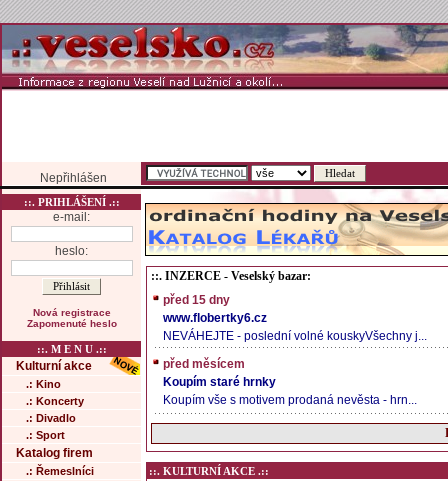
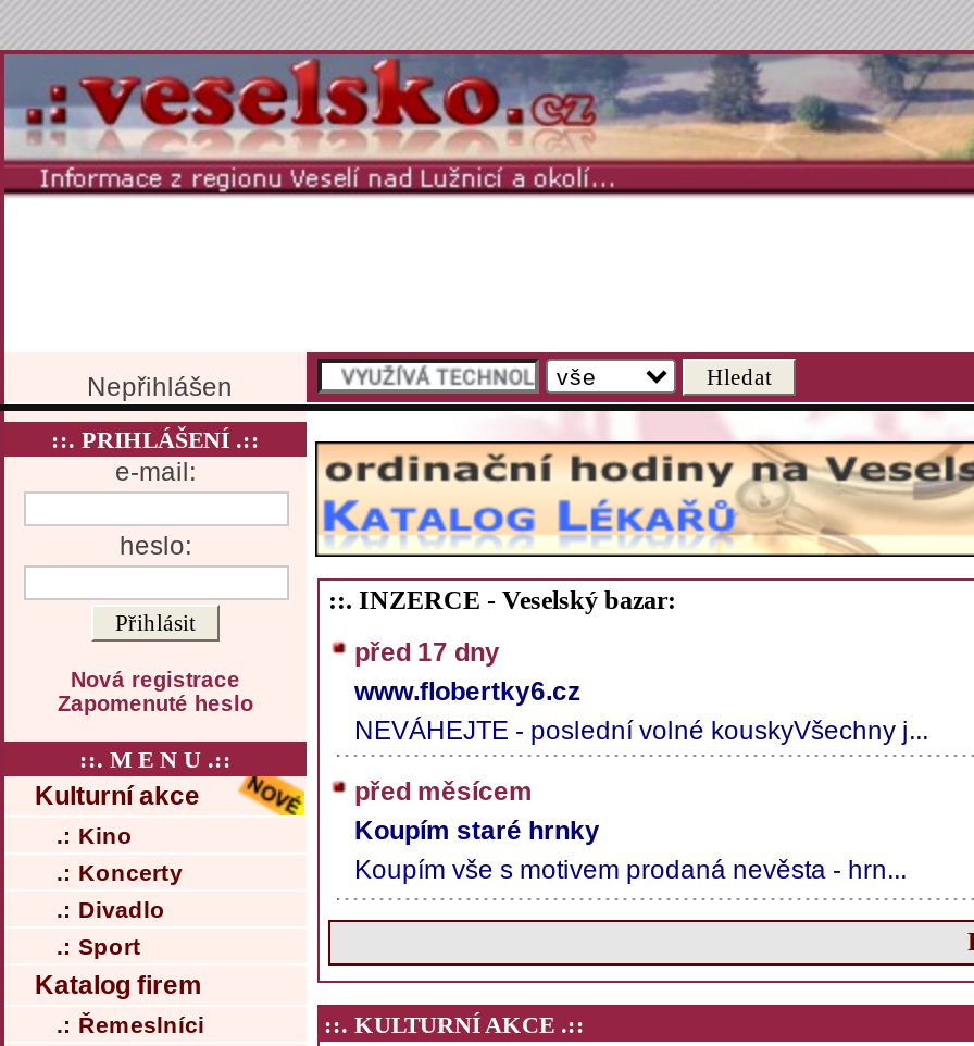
- před 15 dny
+ před 17 dny
